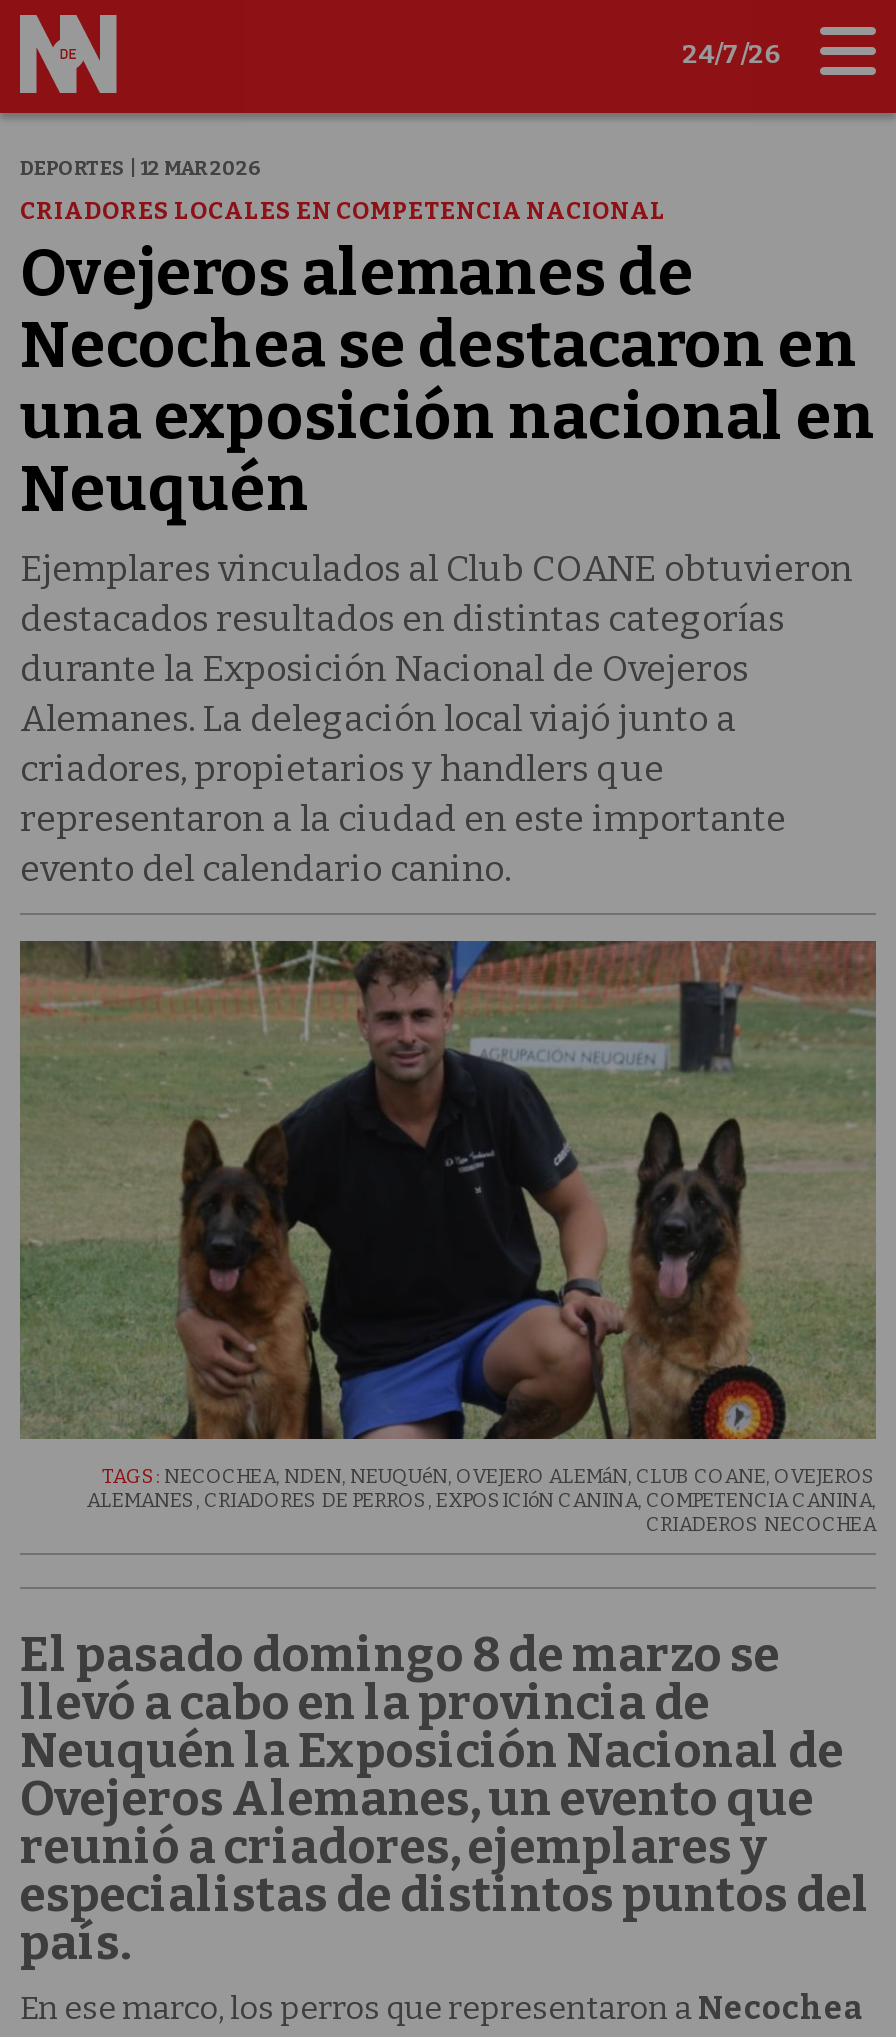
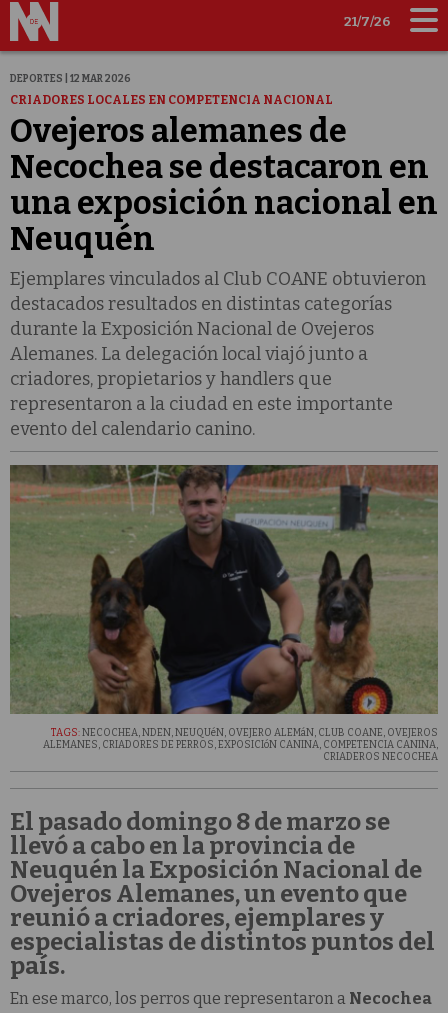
- 24/7/26
+ 21/7/26
